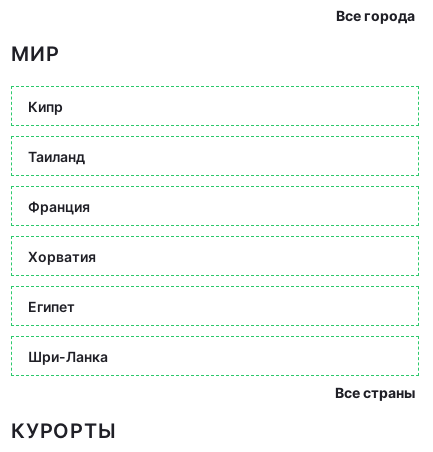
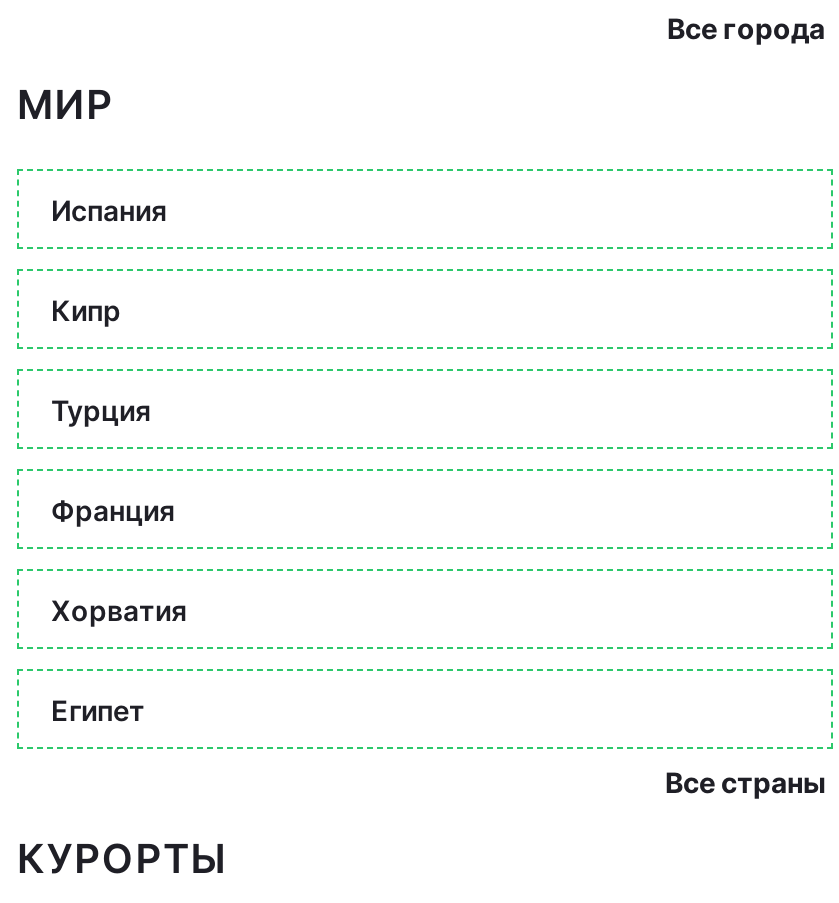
+ Испания

moved down: Кипр

- Таиланд
+ Турция

moved down: Франция | Хорватия | Египет

- Шри-Ланка
